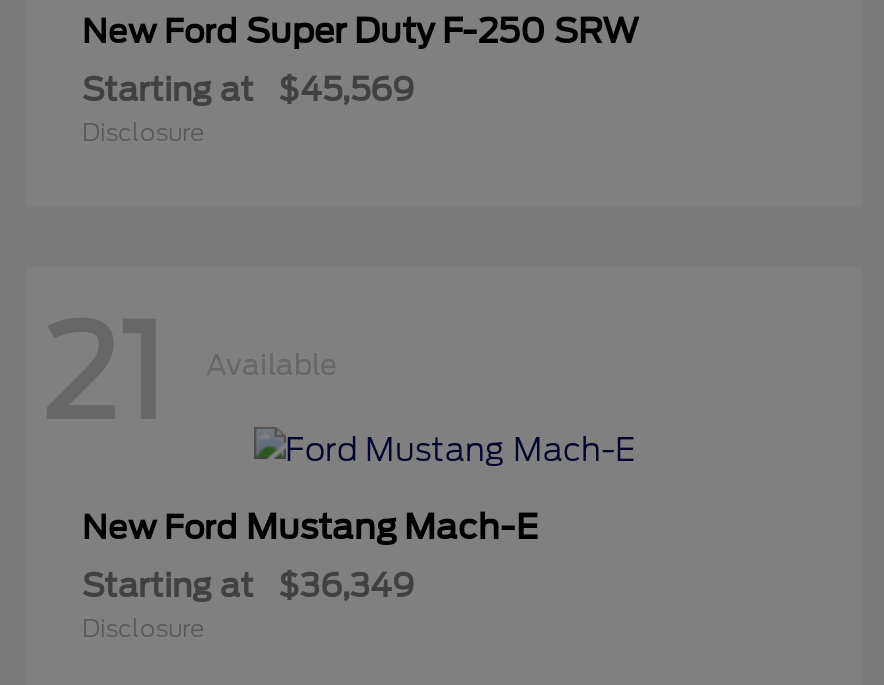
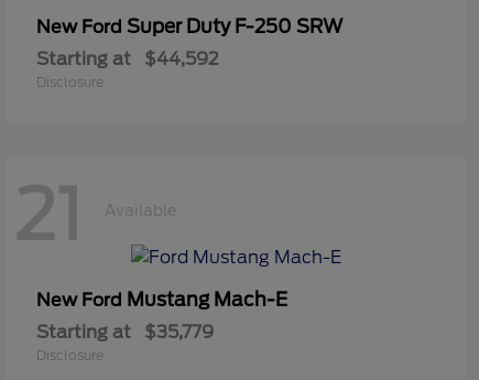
- Starting at $45,569
+ Starting at $44,592

- Starting at $36,349
+ Starting at $35,779
